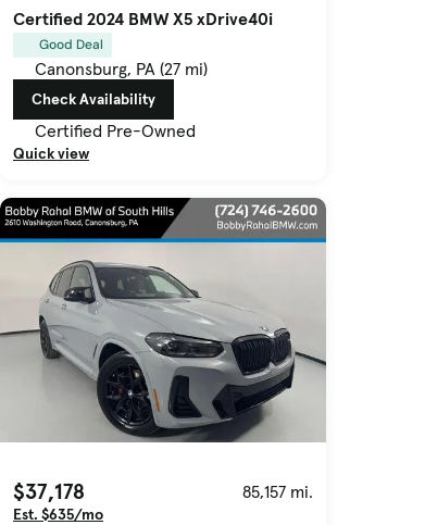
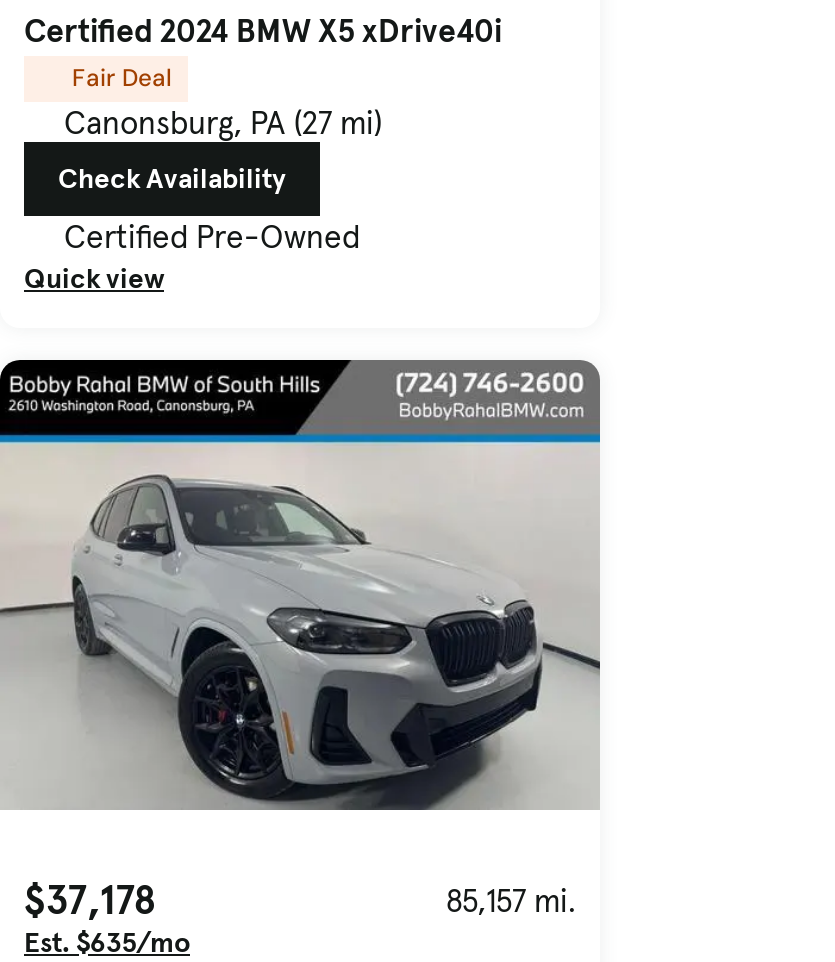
- Good Deal
+ Fair Deal
